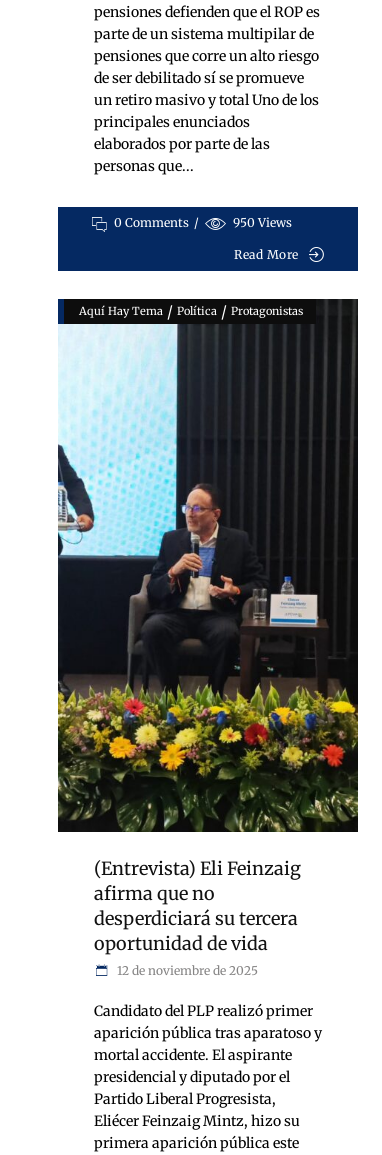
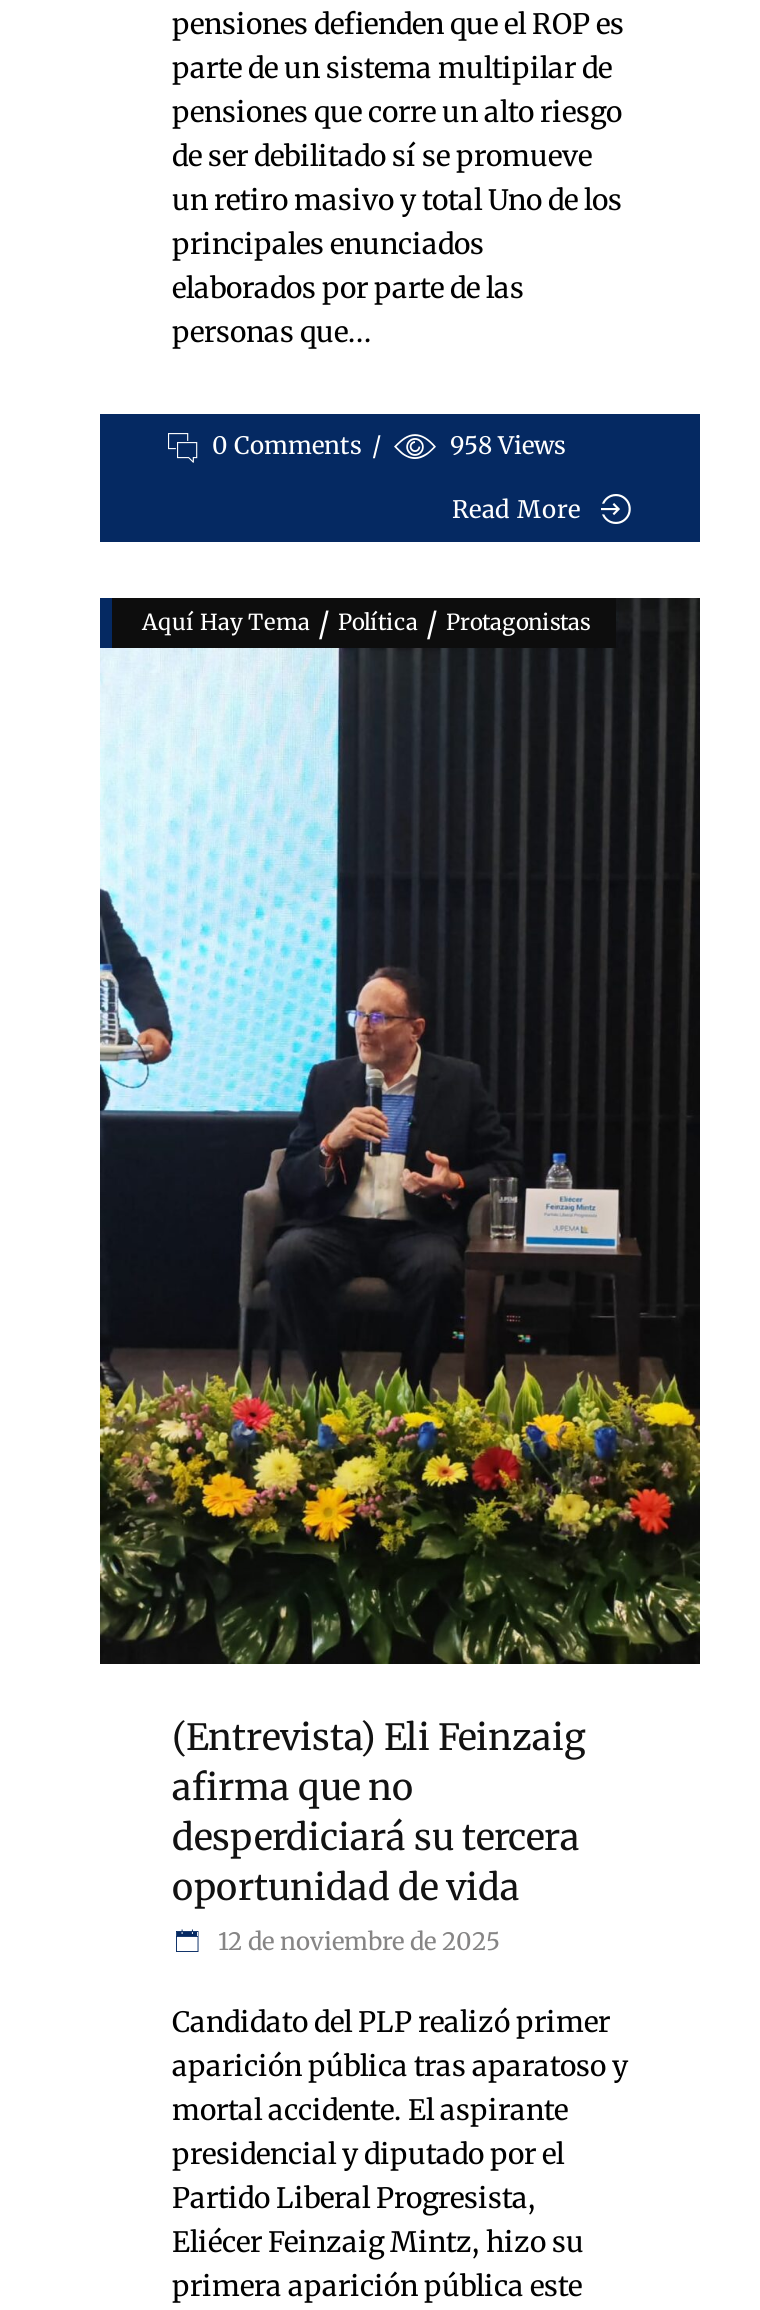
- 950 Views
+ 958 Views
